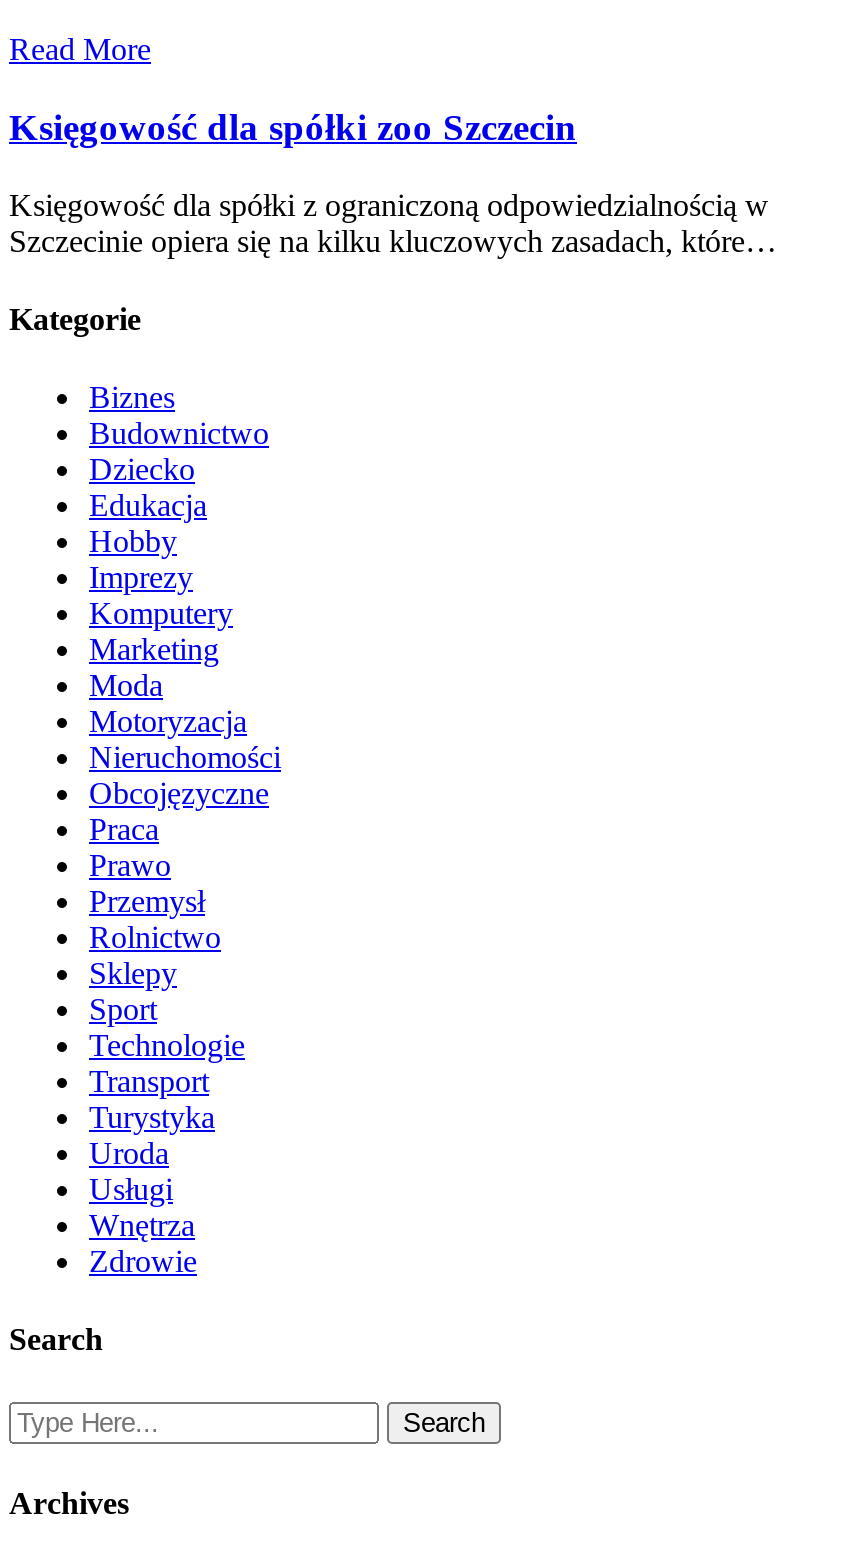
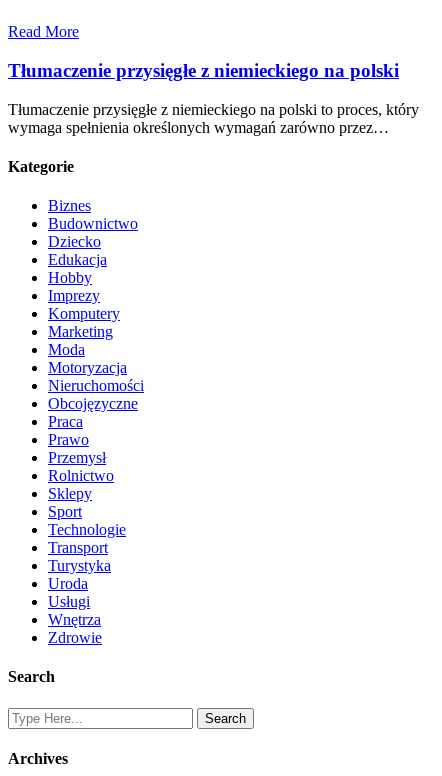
- Księgowość dla spółki zoo Szczecin
+ Tłumaczenie przysięgłe z niemieckiego na polski

- Księgowość dla spółki z ograniczoną odpowiedzialnością w
- Szczecinie opiera się na kilku kluczowych zasadach, które…
+ Tłumaczenie przysięgłe z niemieckiego na polski to proces, który
+ wymaga spełnienia określonych wymagań zarówno przez…
